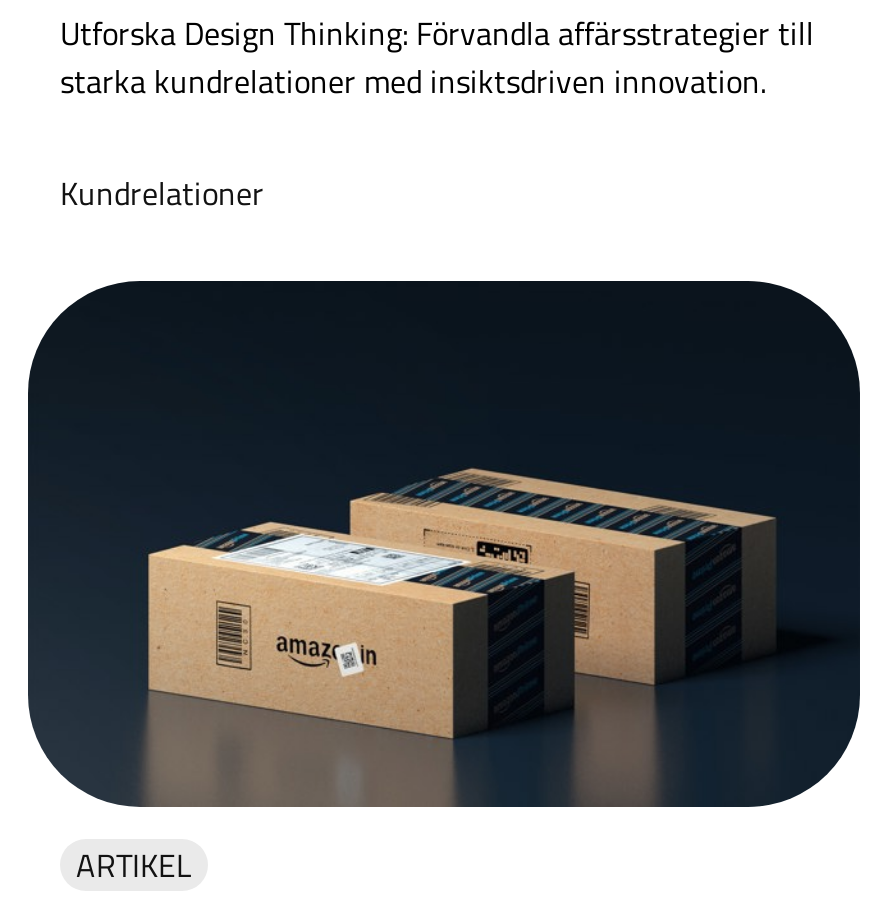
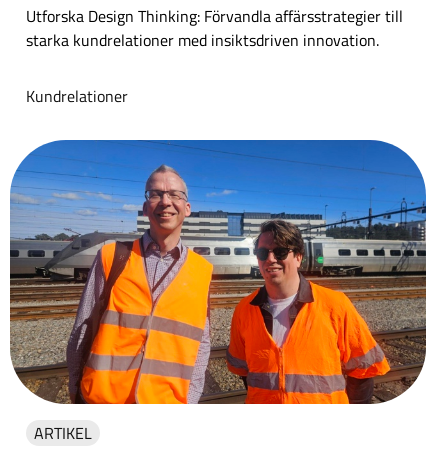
- [image]
+ [image]
